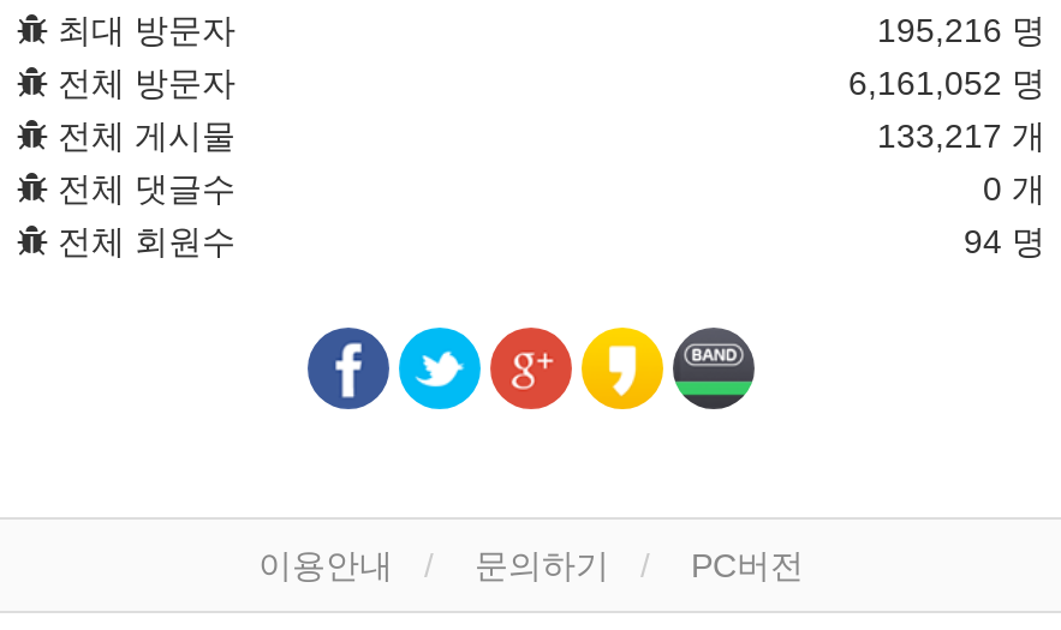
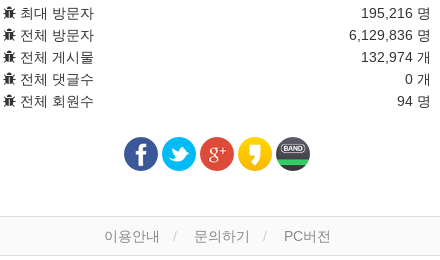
- 6,161,052 명
+ 6,129,836 명

- 133,217 개
+ 132,974 개
